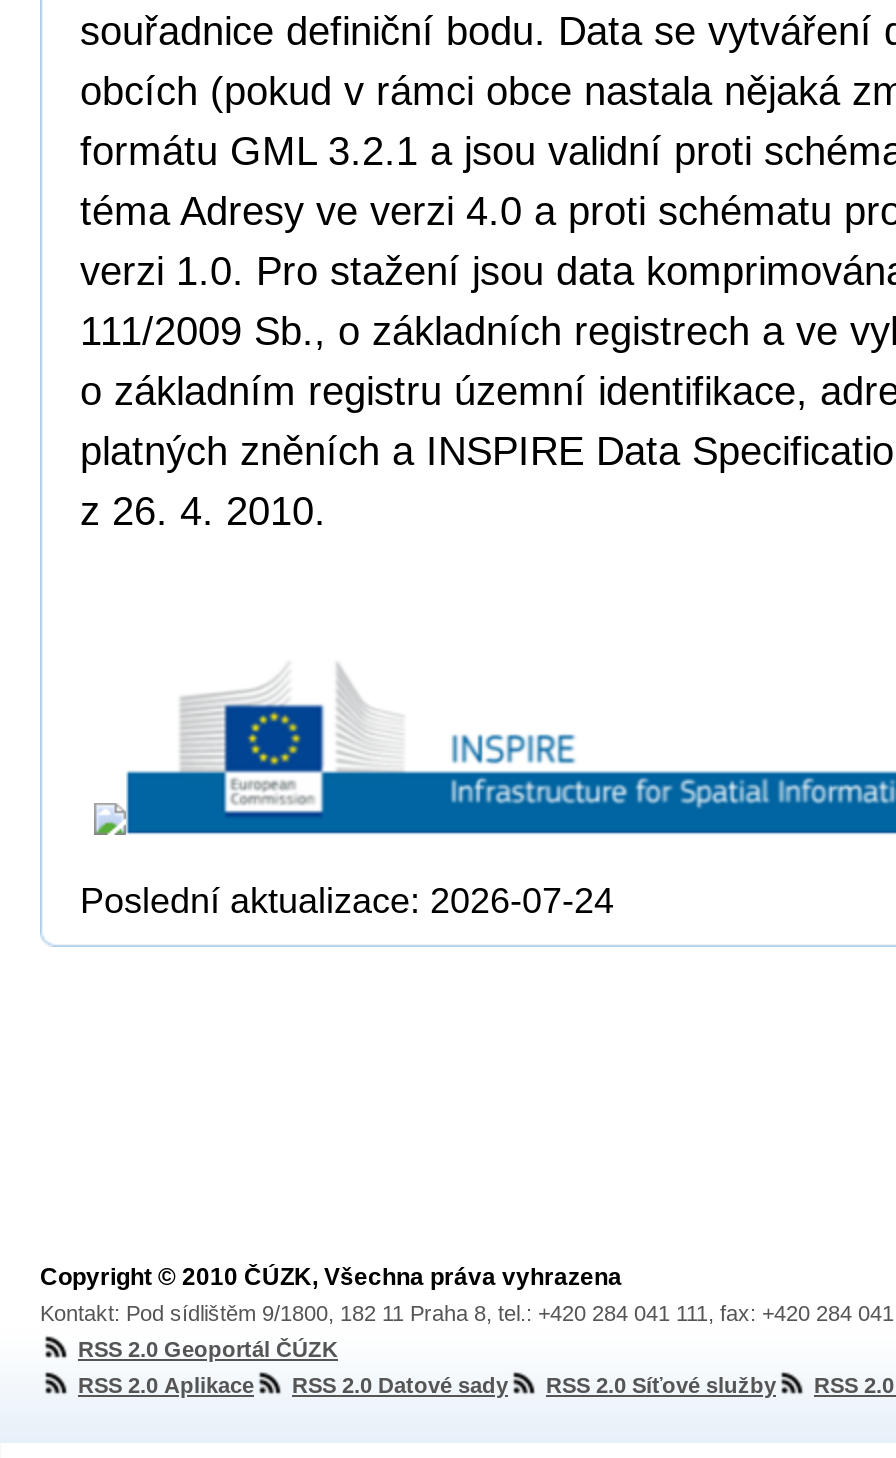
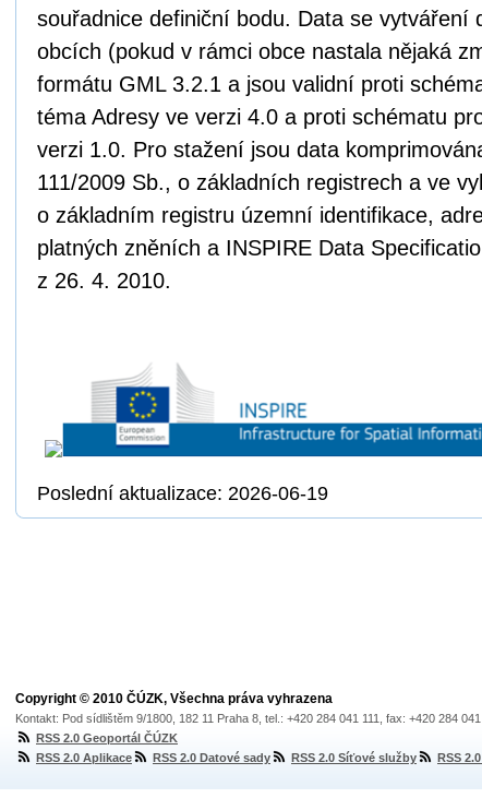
- Poslední aktualizace: 2026-07-24
+ Poslední aktualizace: 2026-06-19
